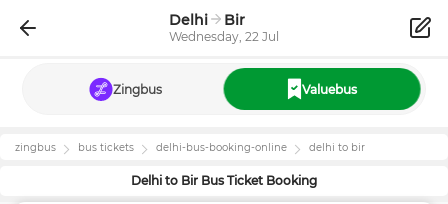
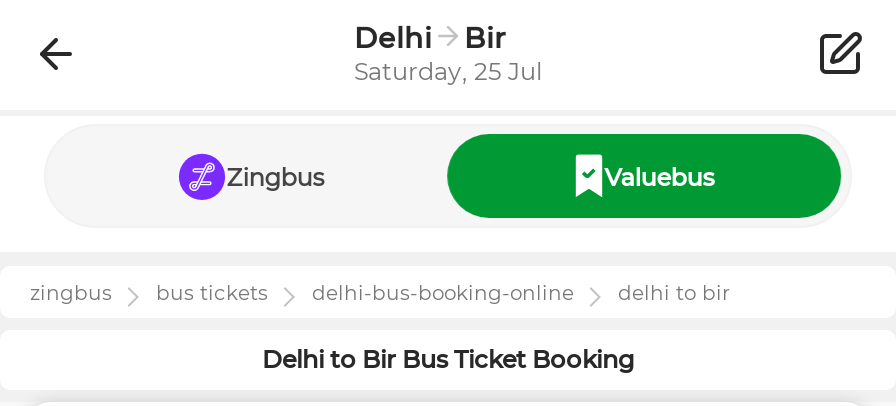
- Wednesday, 22 Jul
+ Saturday, 25 Jul
